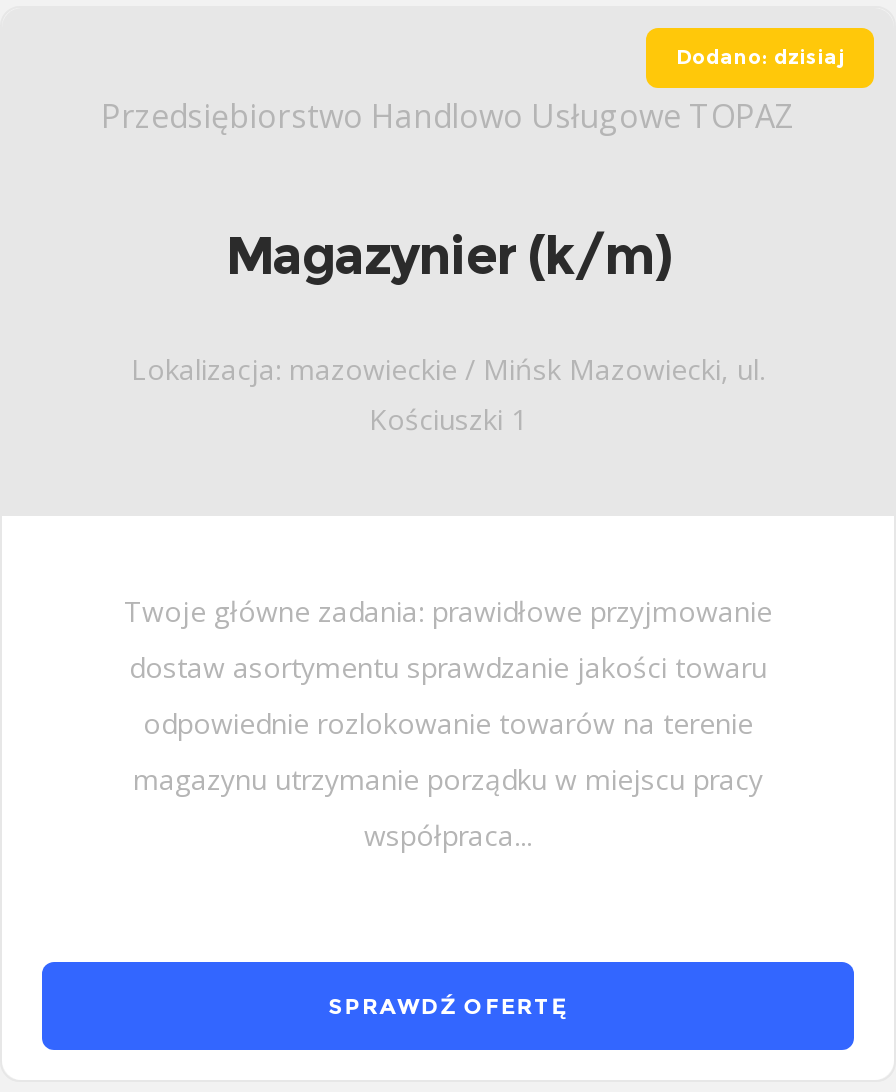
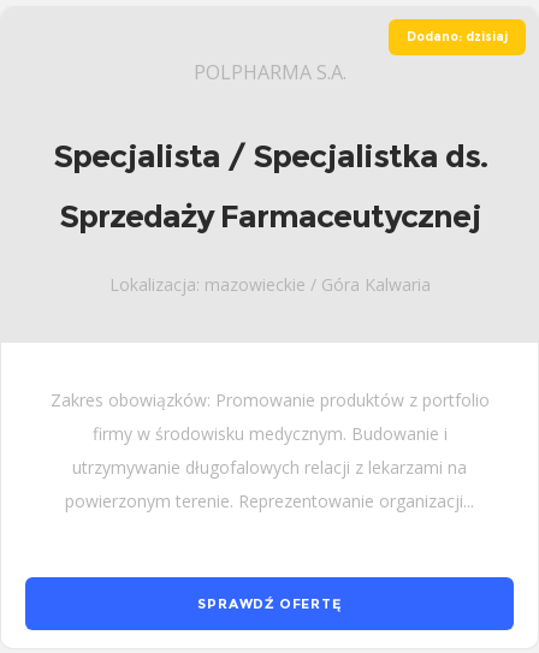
- Przedsiębiorstwo Handlowo Usługowe TOPAZ
+ POLPHARMA S.A.

- Magazynier (k/m)
+ Specjalista / Specjalistka ds.

- Lokalizacja: mazowieckie / Mińsk Mazowiecki, ul.
- Kościuszki 1
+ Sprzedaży Farmaceutycznej

- Twoje główne zadania: prawidłowe przyjmowanie
+ Lokalizacja: mazowieckie / Góra Kalwaria

- dostaw asortymentu sprawdzanie jakości towaru
+ Zakres obowiązków: Promowanie produktów z portfolio

- odpowiednie rozlokowanie towarów na terenie
+ firmy w środowisku medycznym. Budowanie i

- magazynu utrzymanie porządku w miejscu pracy
+ utrzymywanie długofalowych relacji z lekarzami na

- współpraca...
+ powierzonym terenie. Reprezentowanie organizacji...
